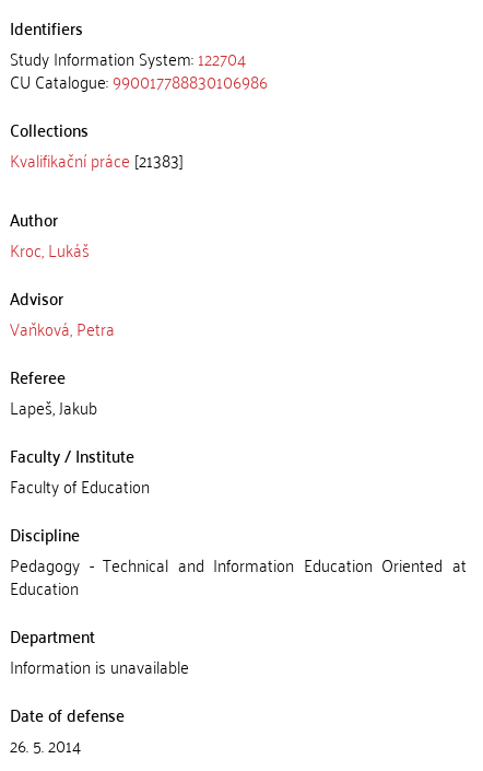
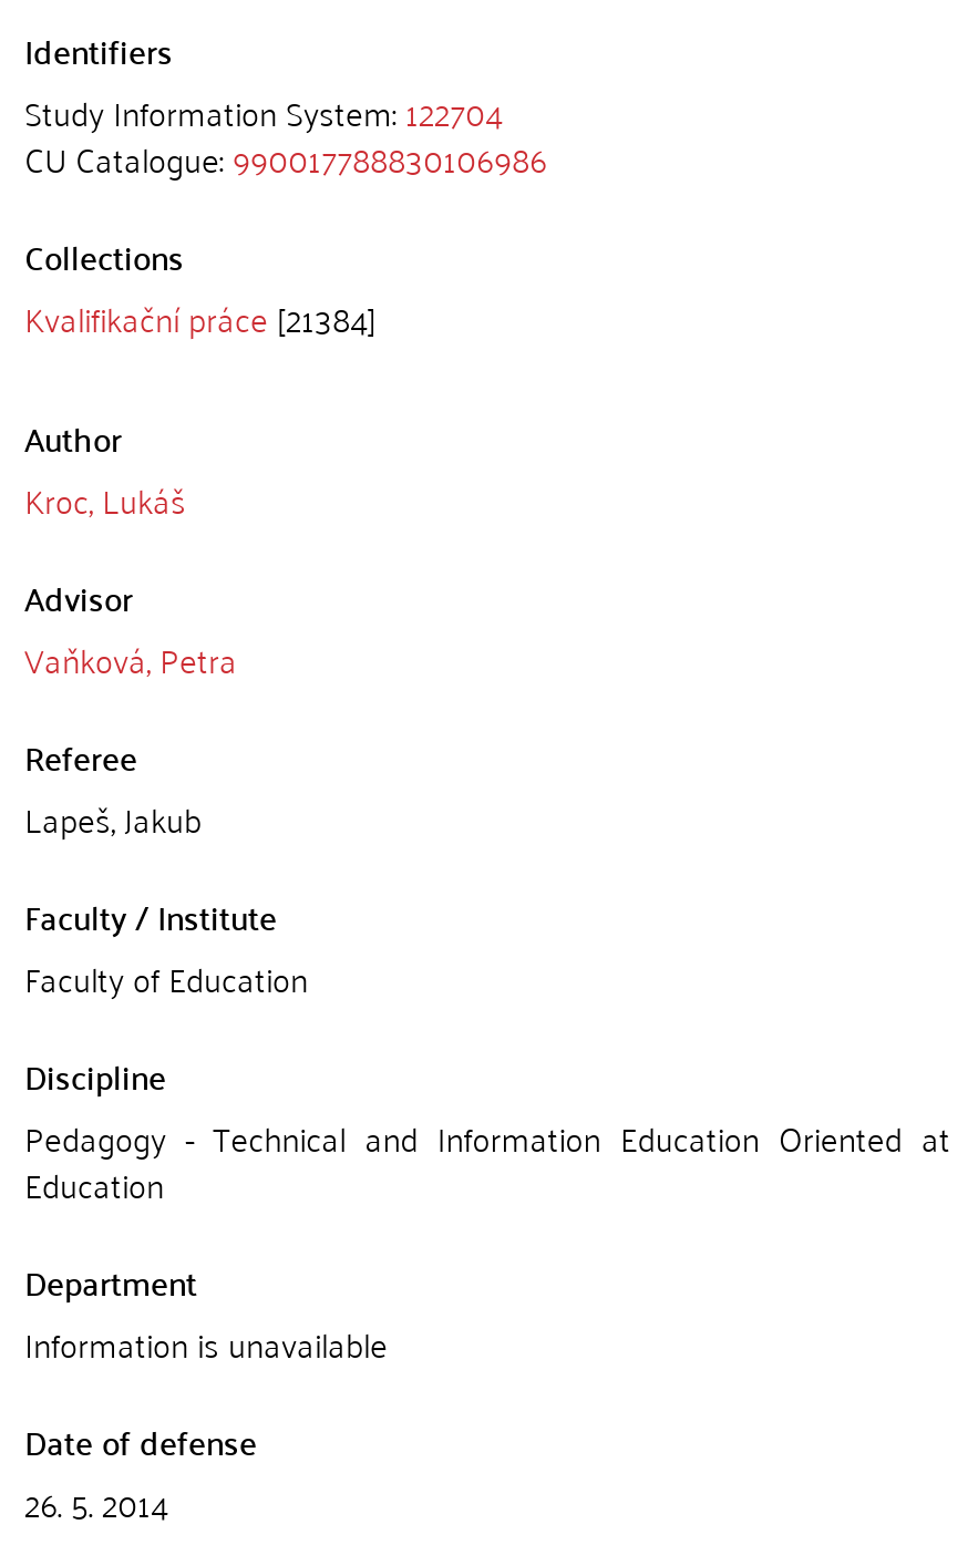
- Kvalifikační práce [21383]
+ Kvalifikační práce [21384]
